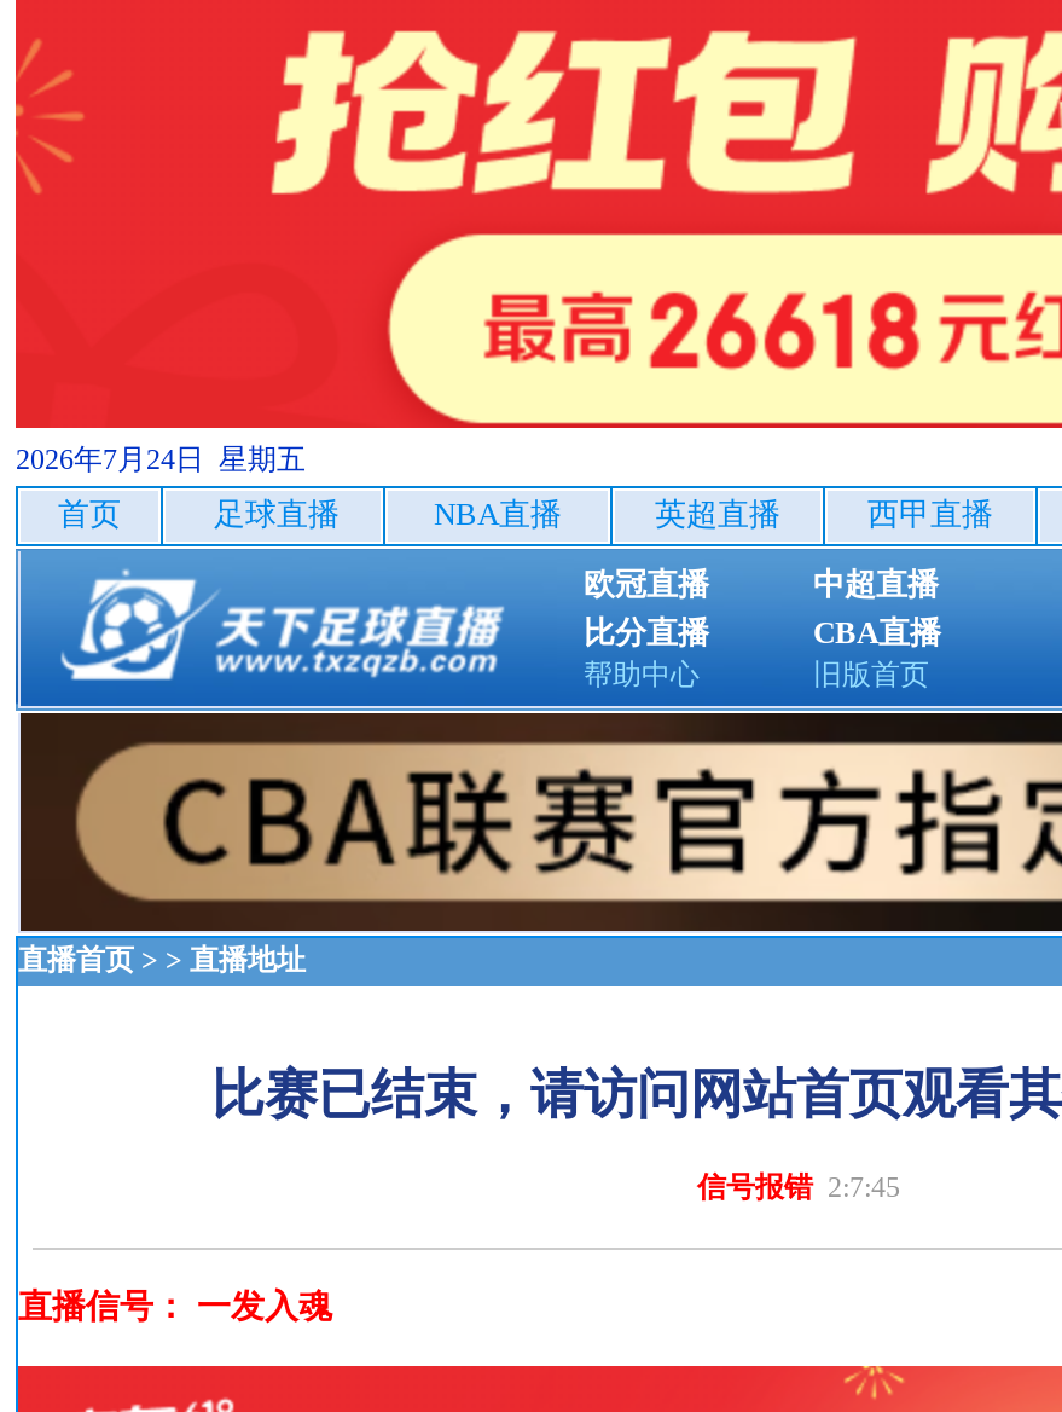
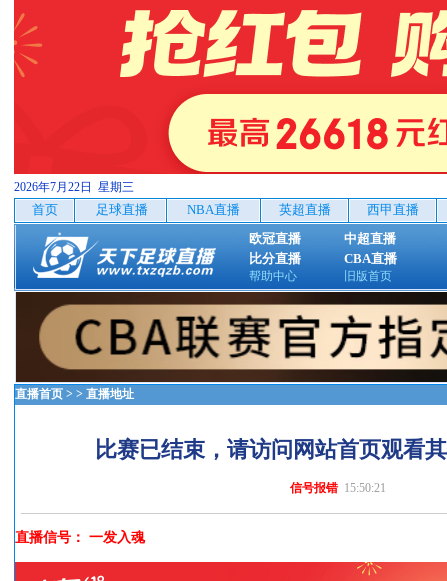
- 信号报错2:7:45
+ 信号报错15:50:21
